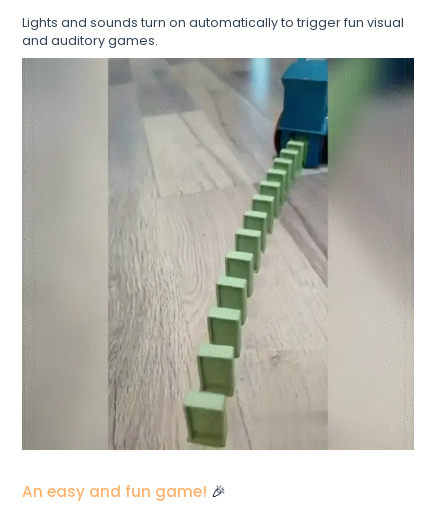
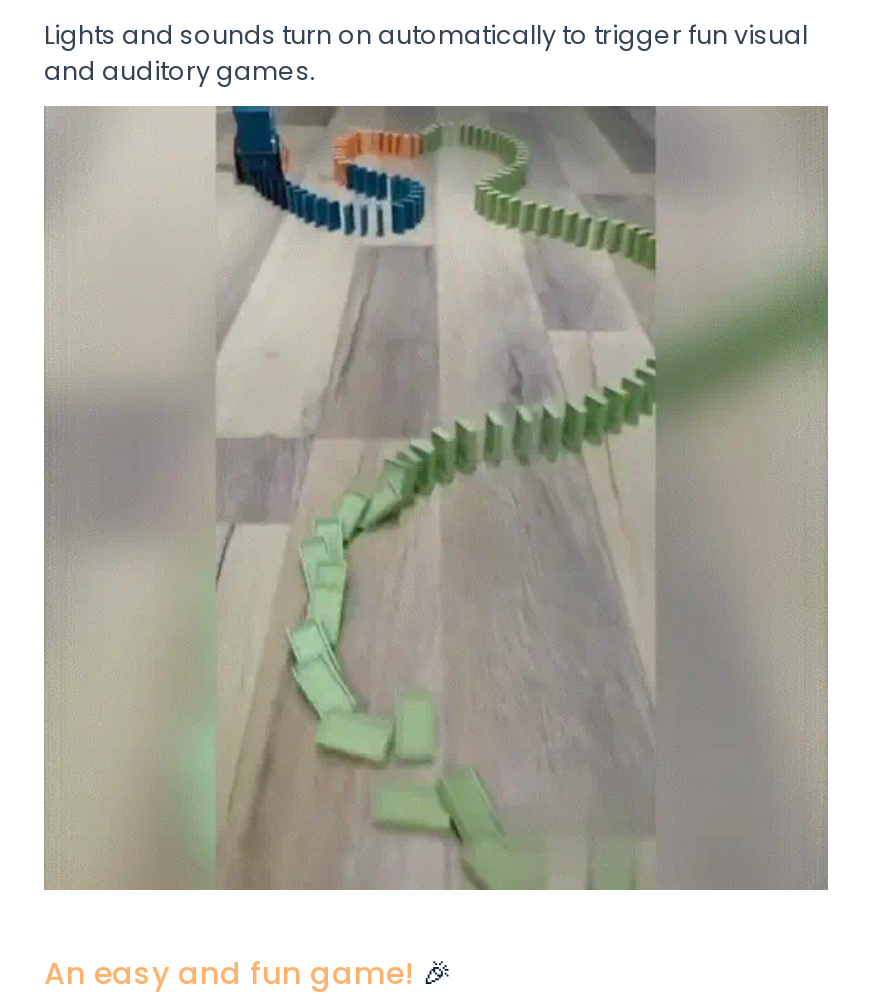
- [image]
+ [image]
